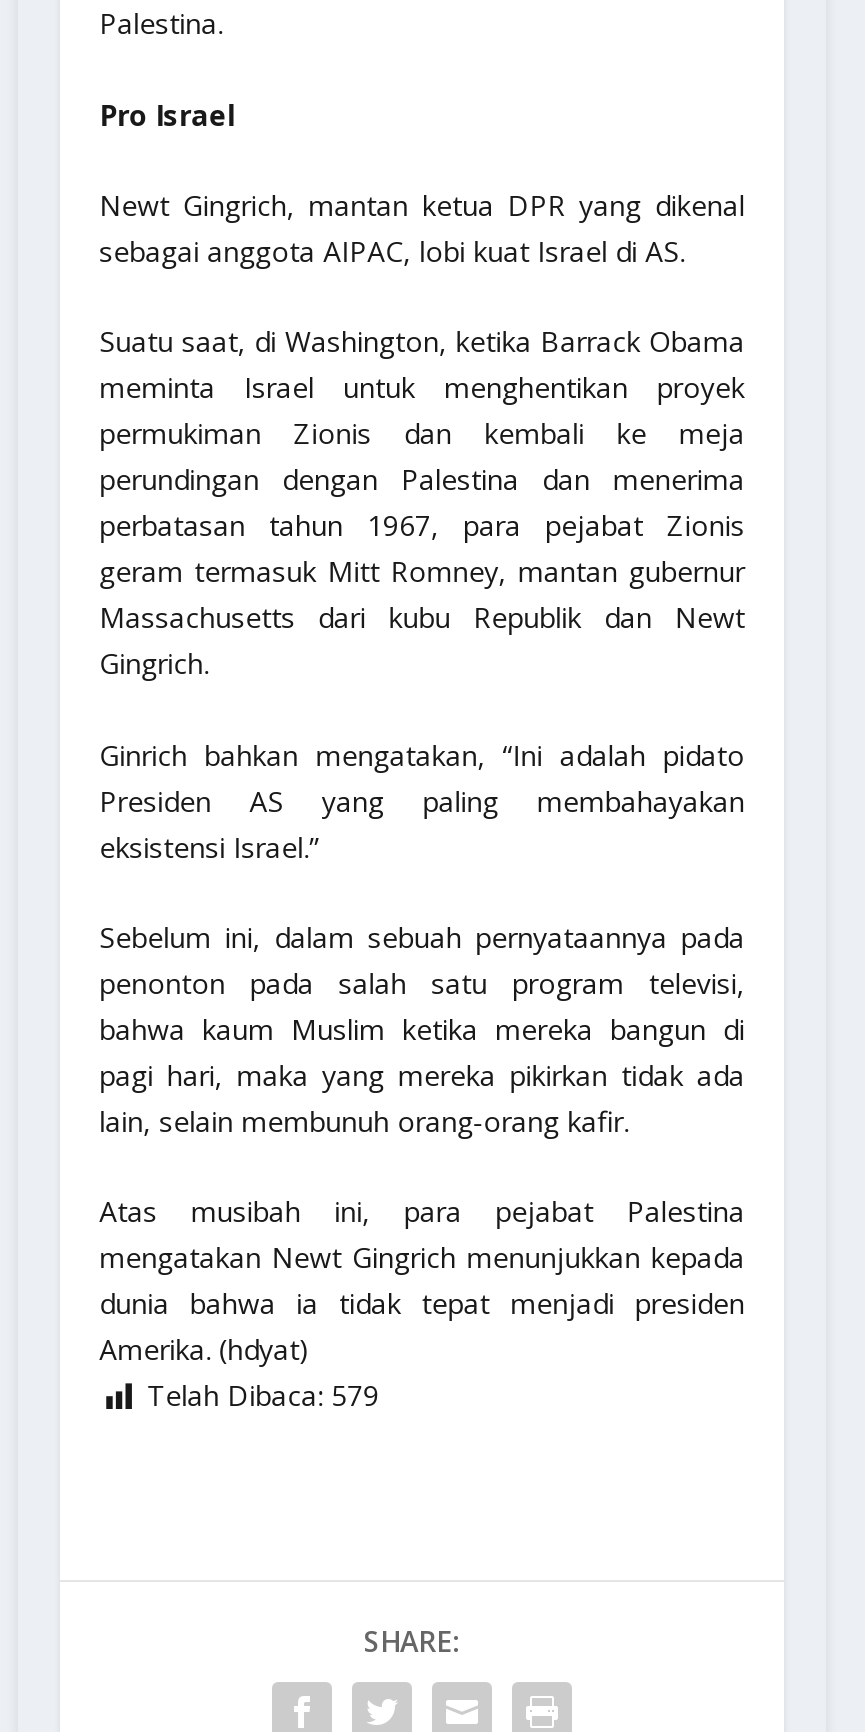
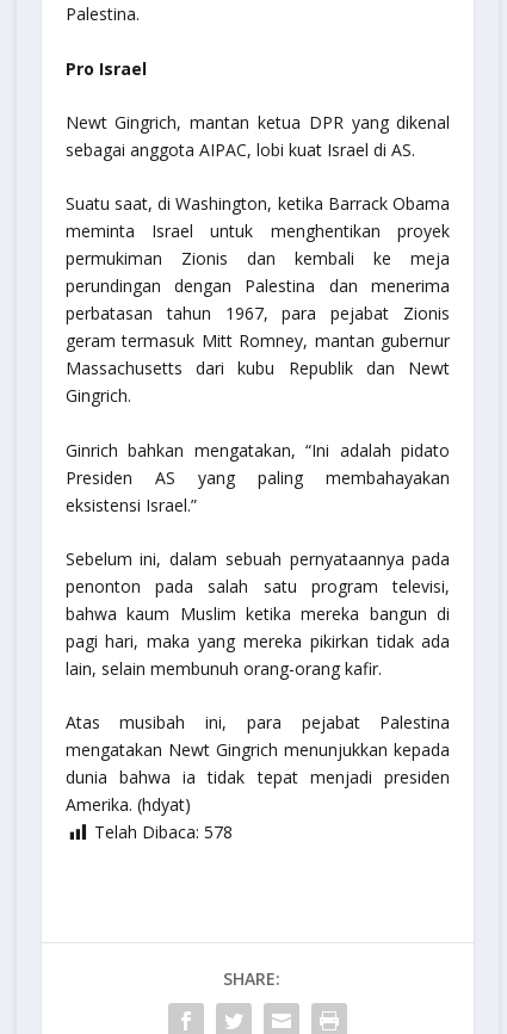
- Telah Dibaca: 579
+ Telah Dibaca: 578
